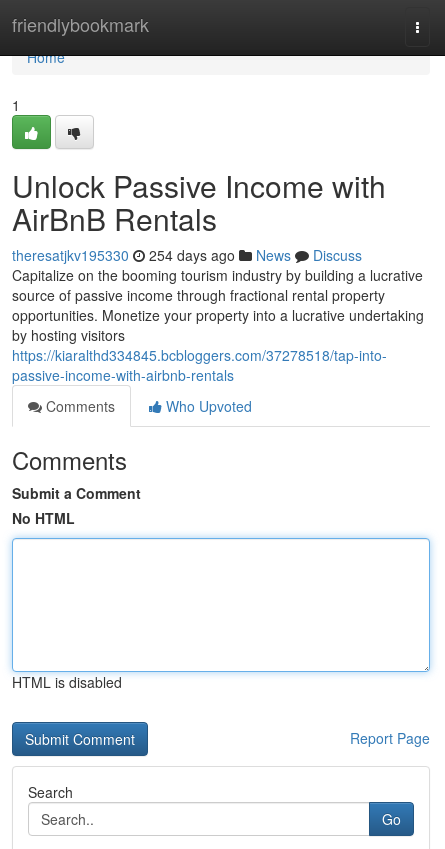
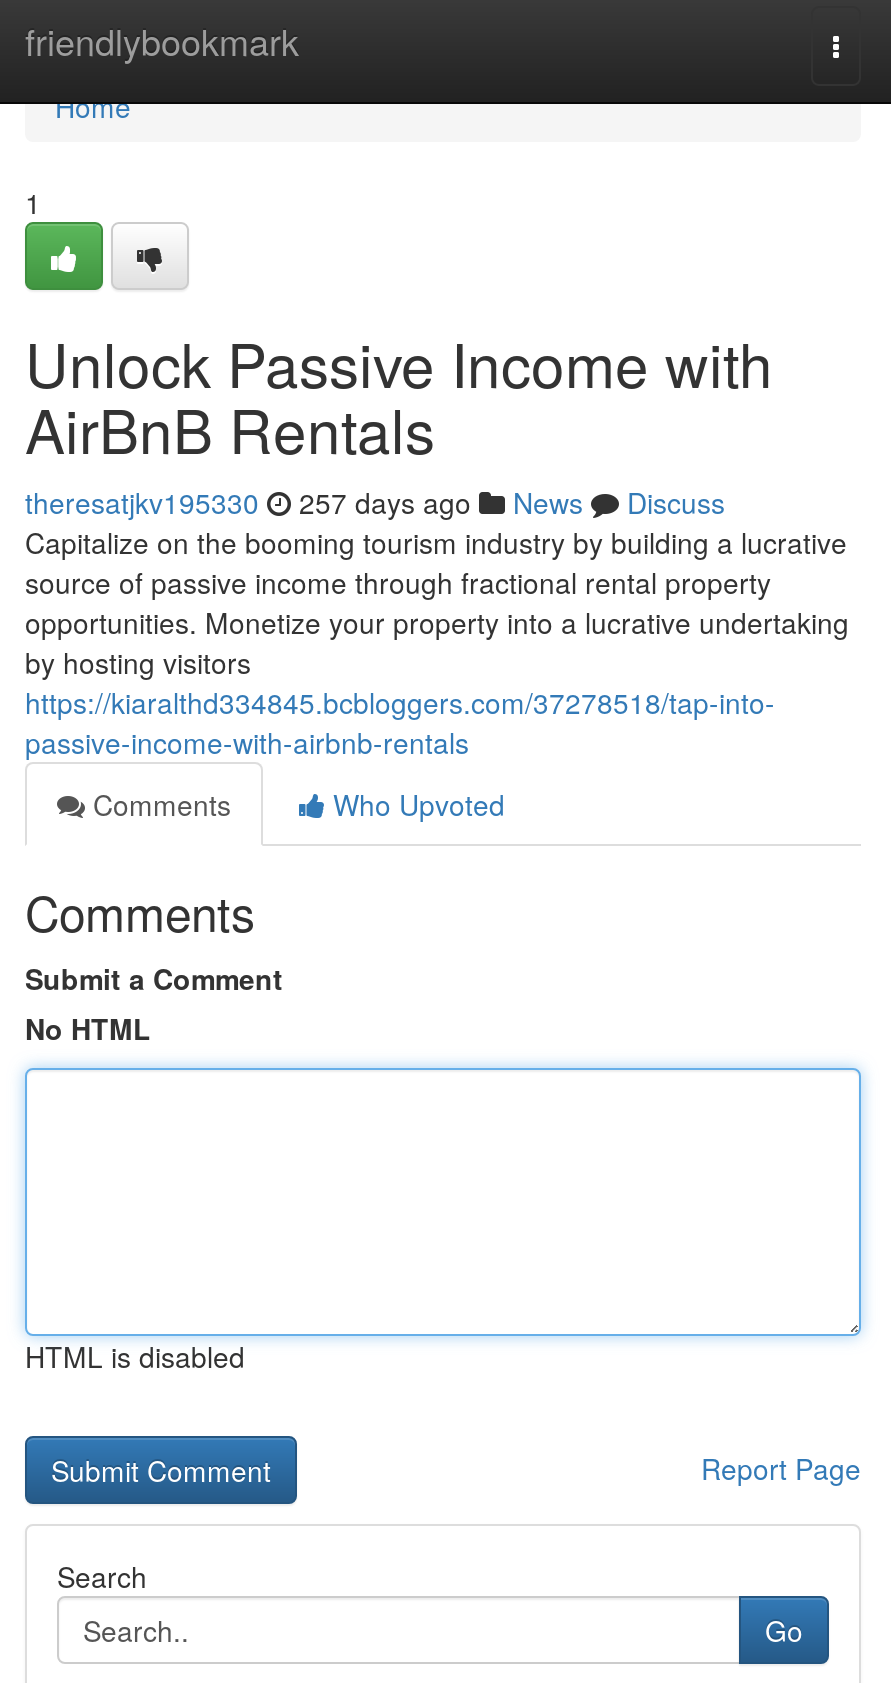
- theresatjkv195330 254 days ago News Discuss
+ theresatjkv195330 257 days ago News Discuss
